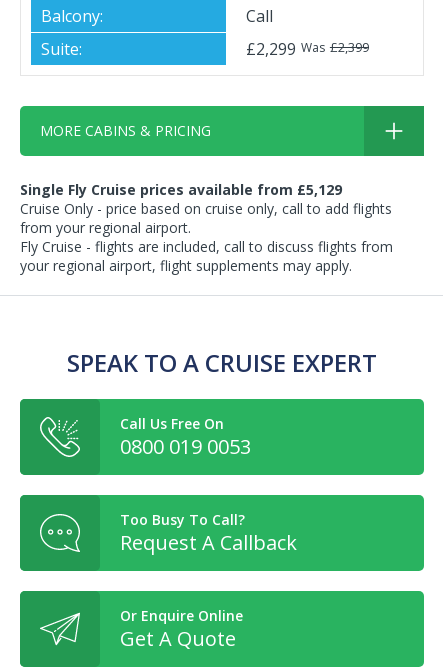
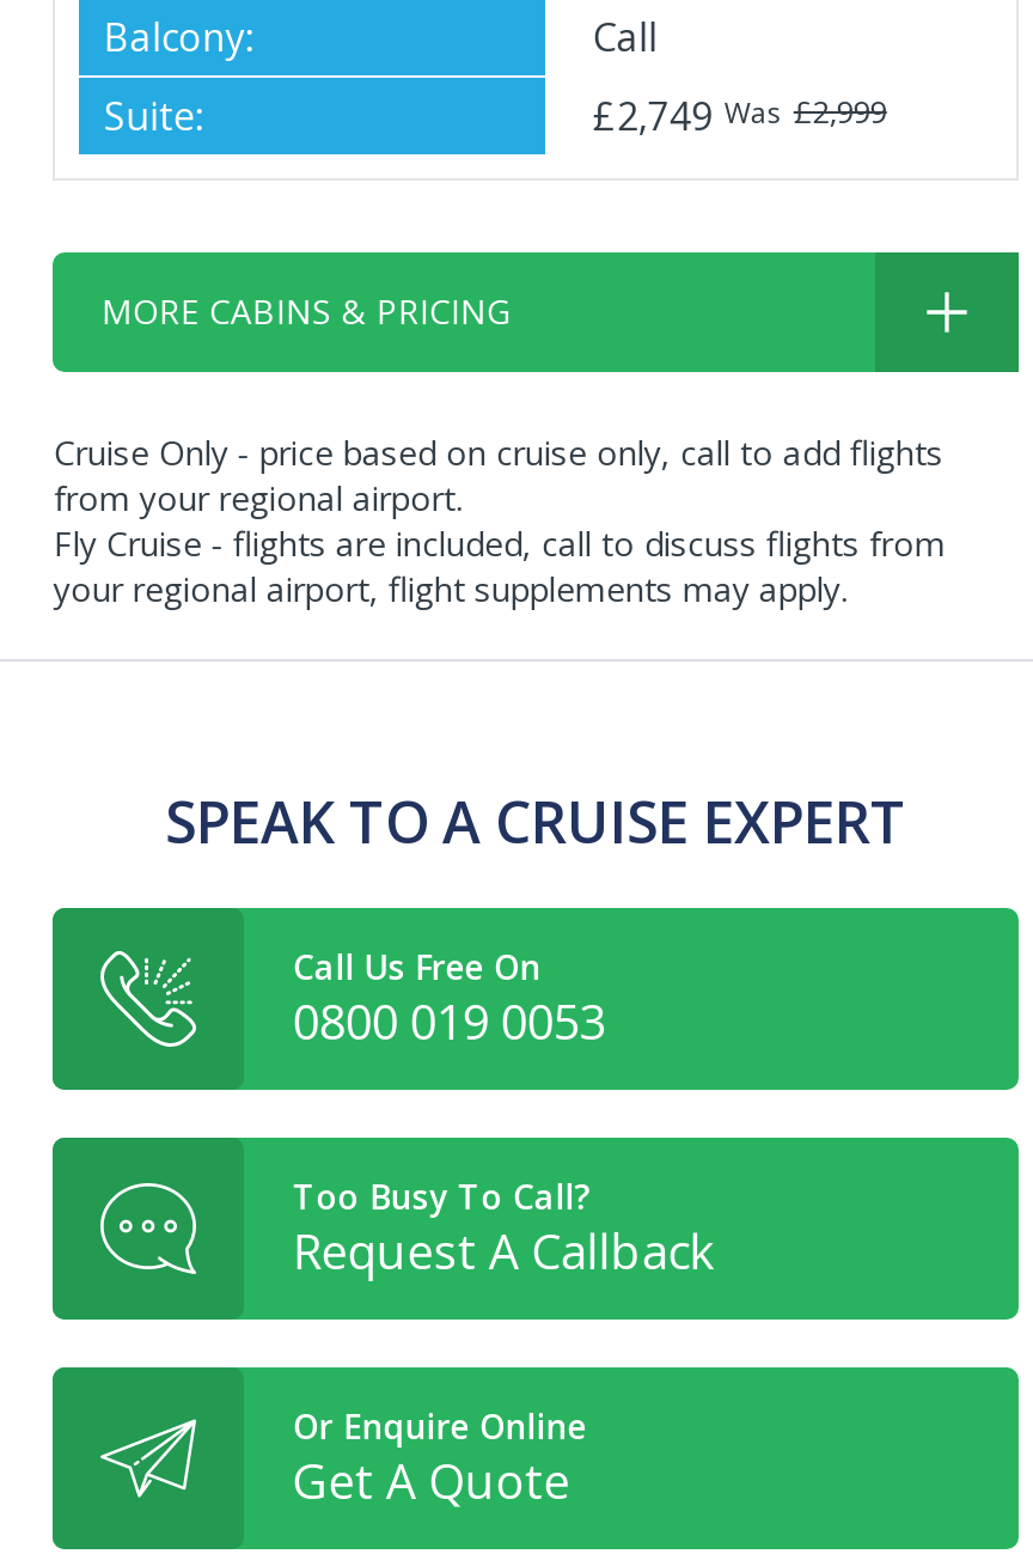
- £2,299
+ £2,749

- Was £2,399
+ Was £2,999

- Single Fly Cruise prices available from £5,129
